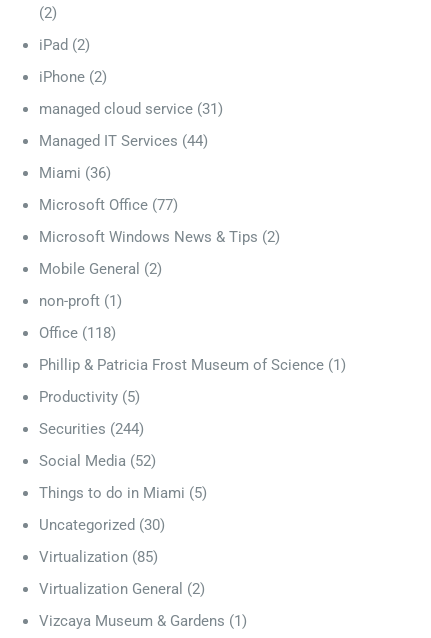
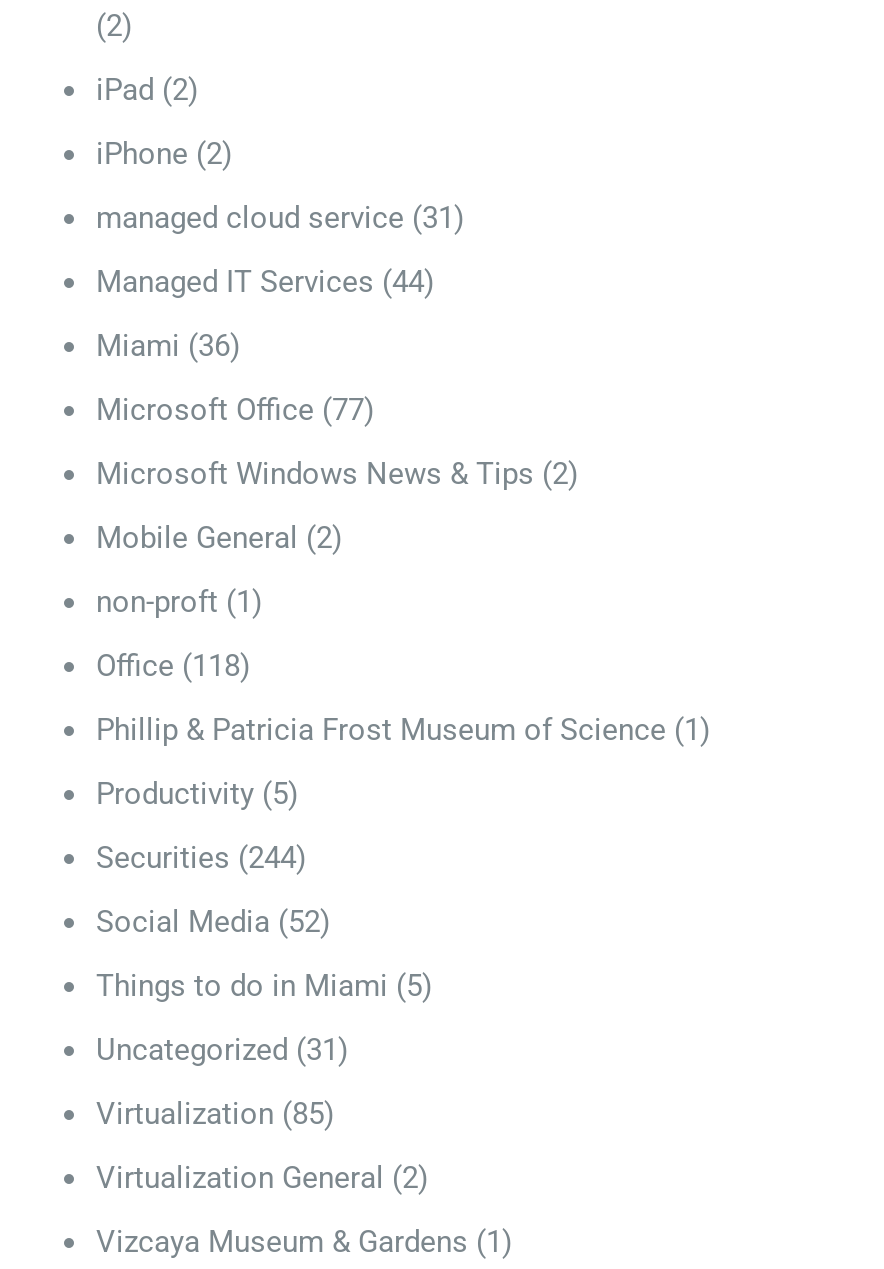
- Uncategorized (30)
+ Uncategorized (31)
